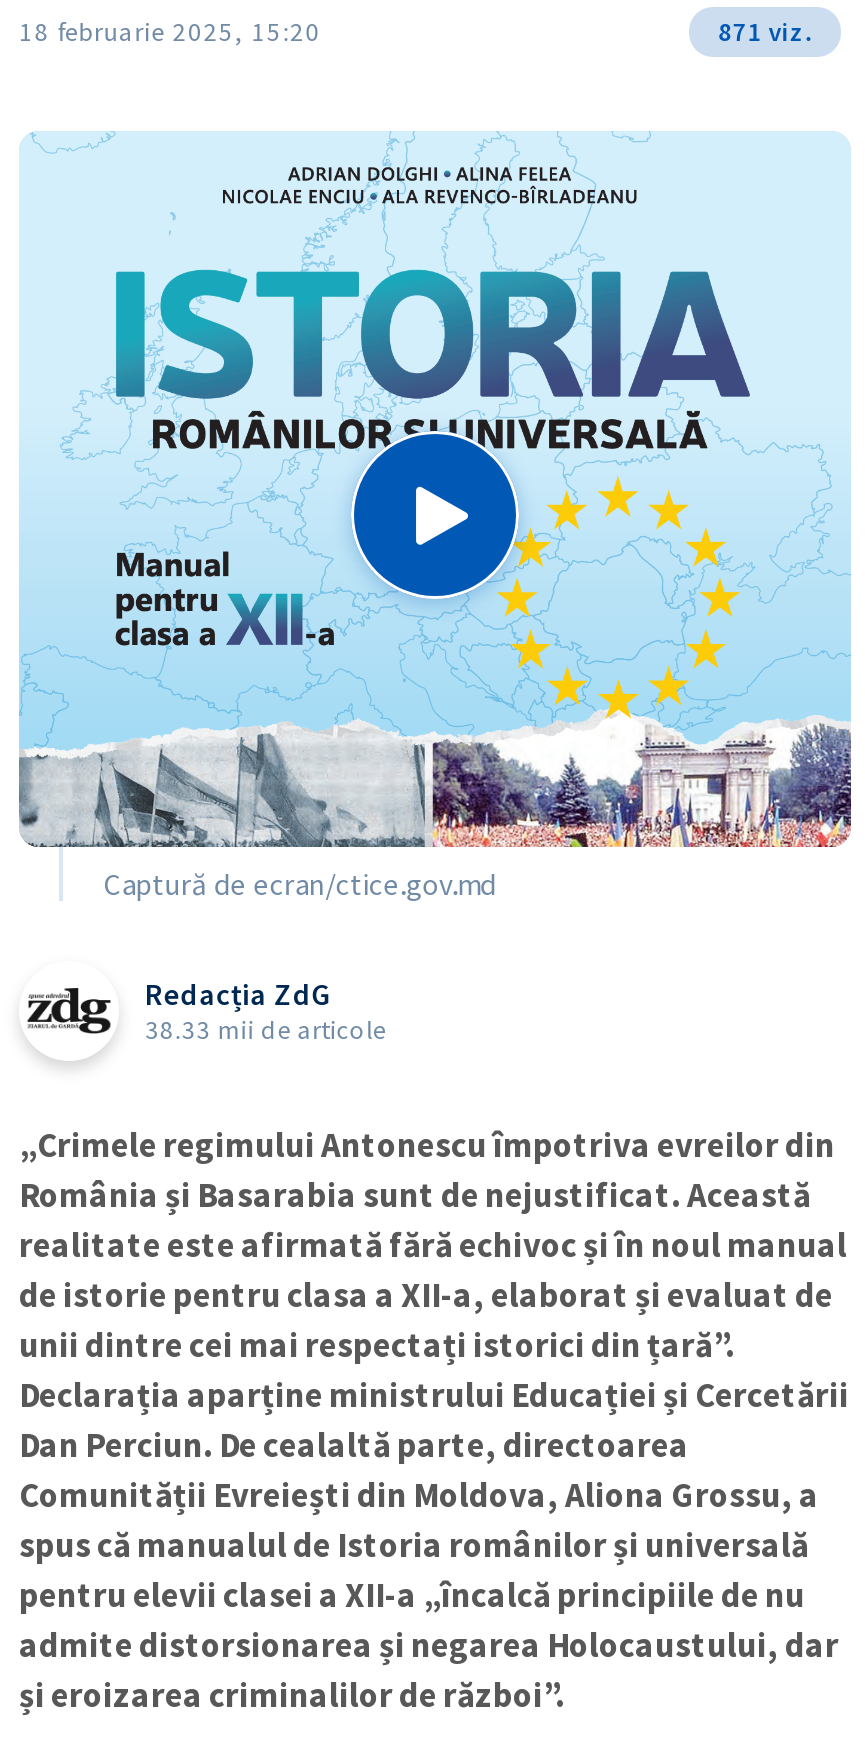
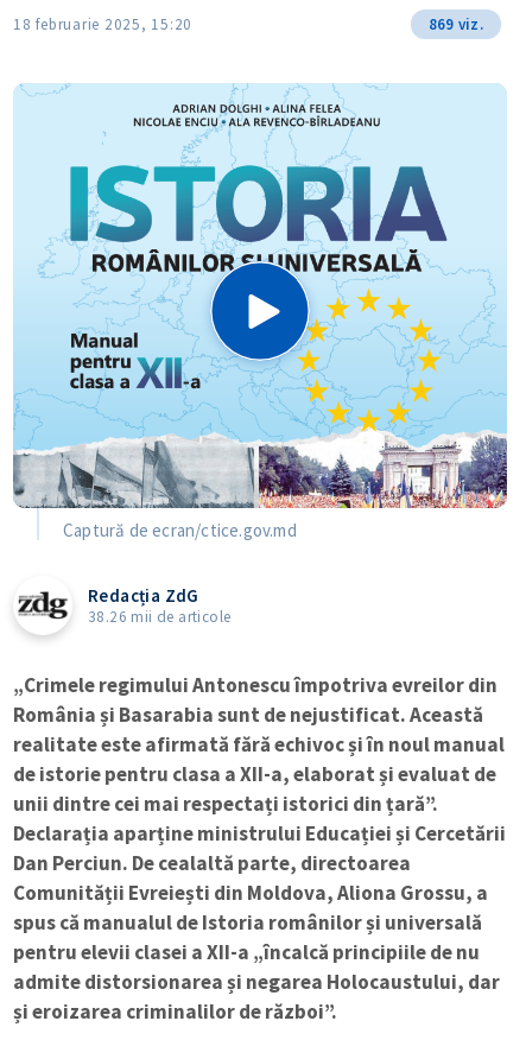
- 871 viz.
+ 869 viz.

- 38.33 mii de articole
+ 38.26 mii de articole
